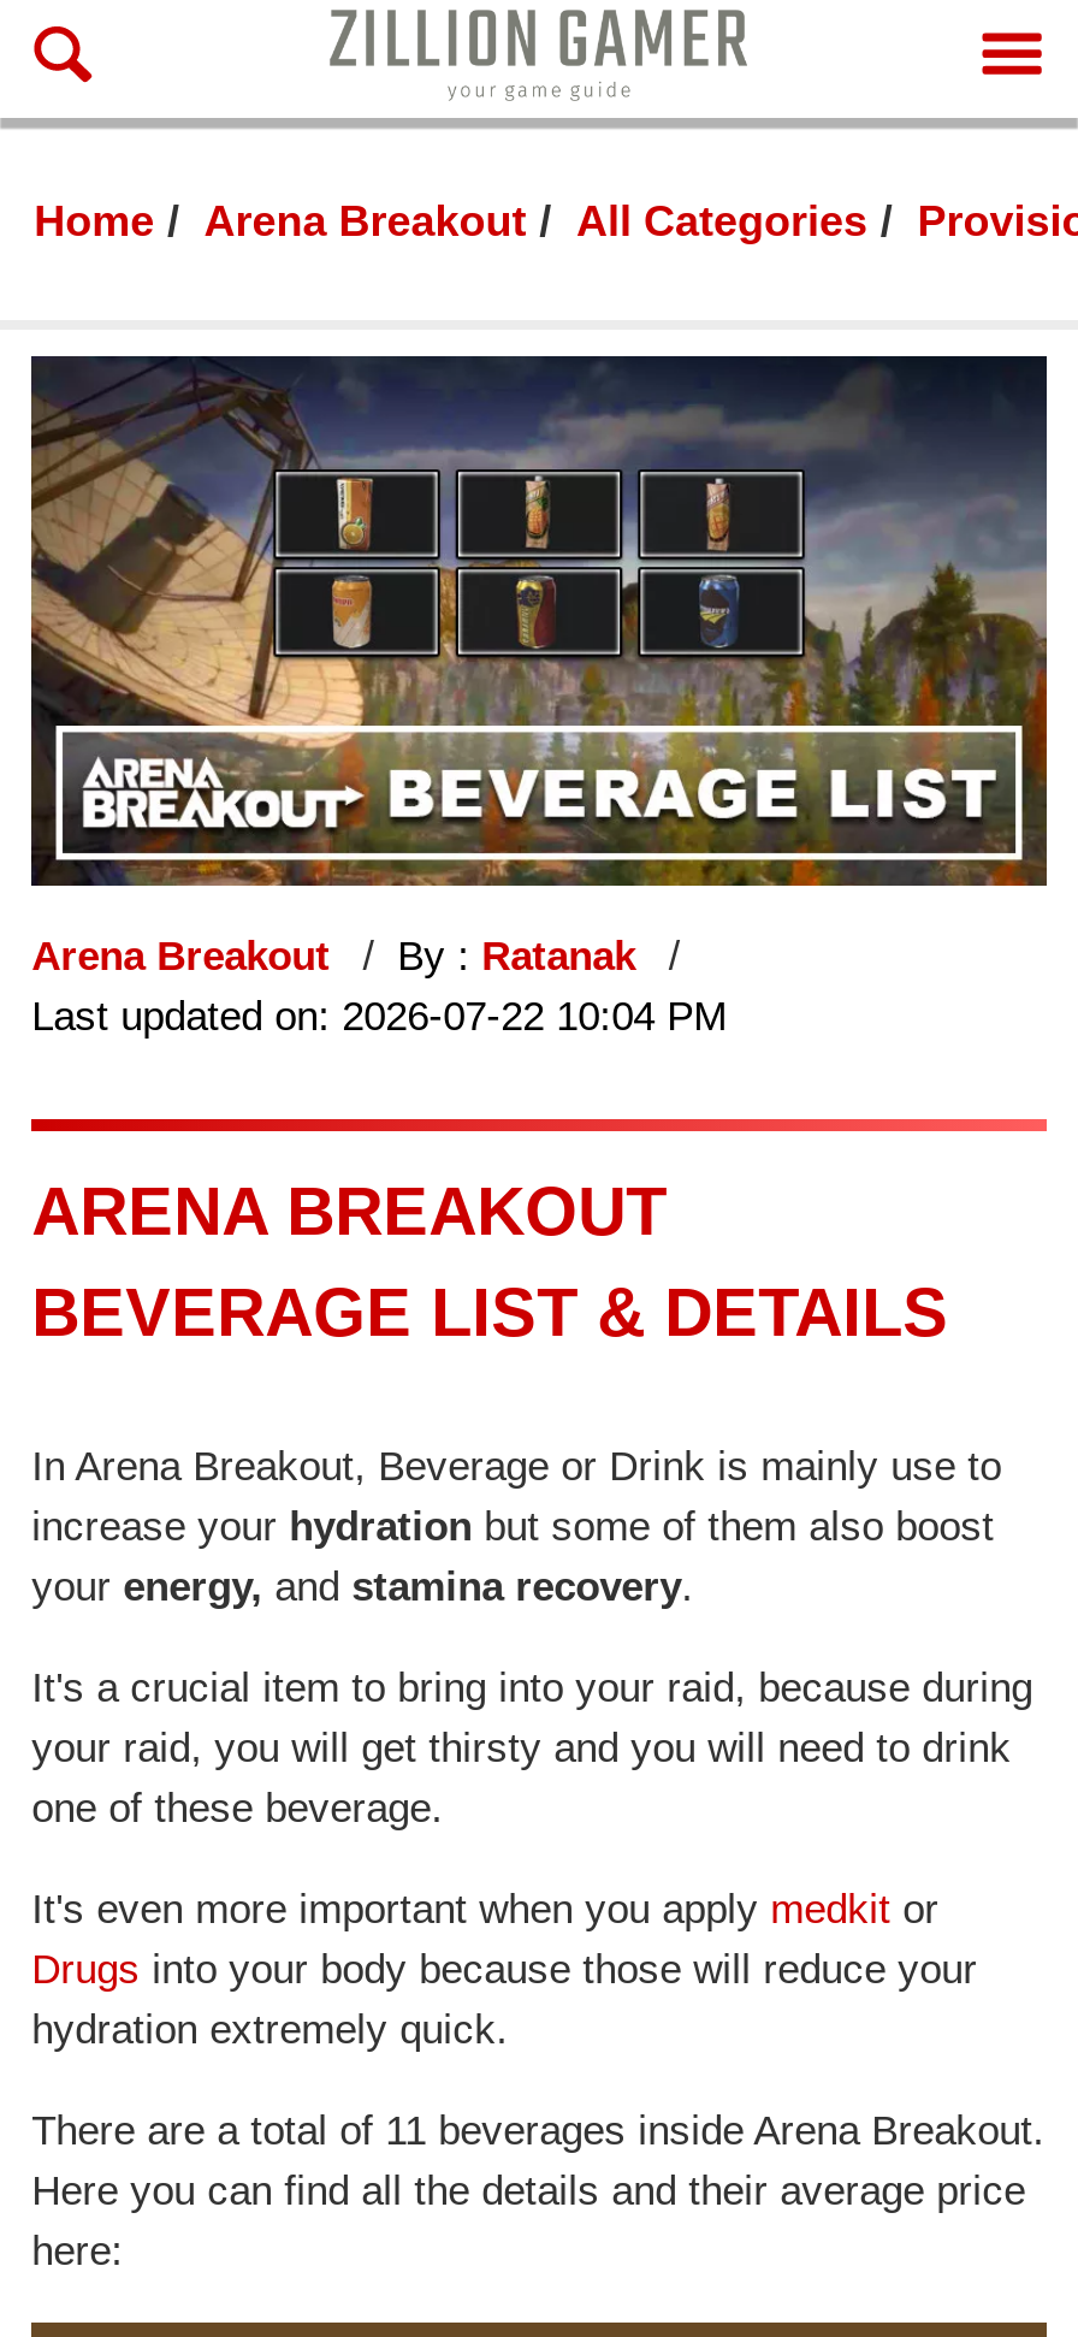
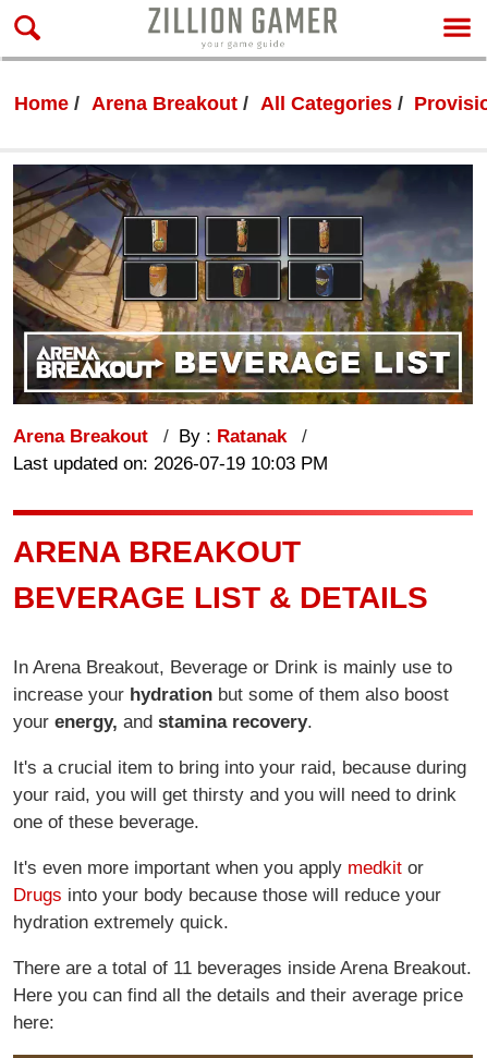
- Last updated on: 2026-07-22 10:04 PM
+ Last updated on: 2026-07-19 10:03 PM
